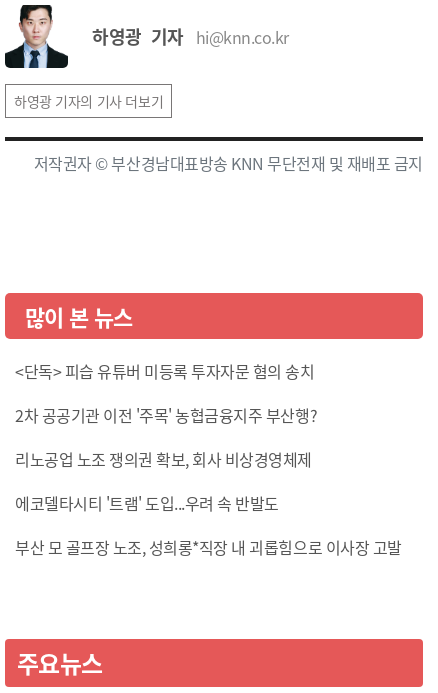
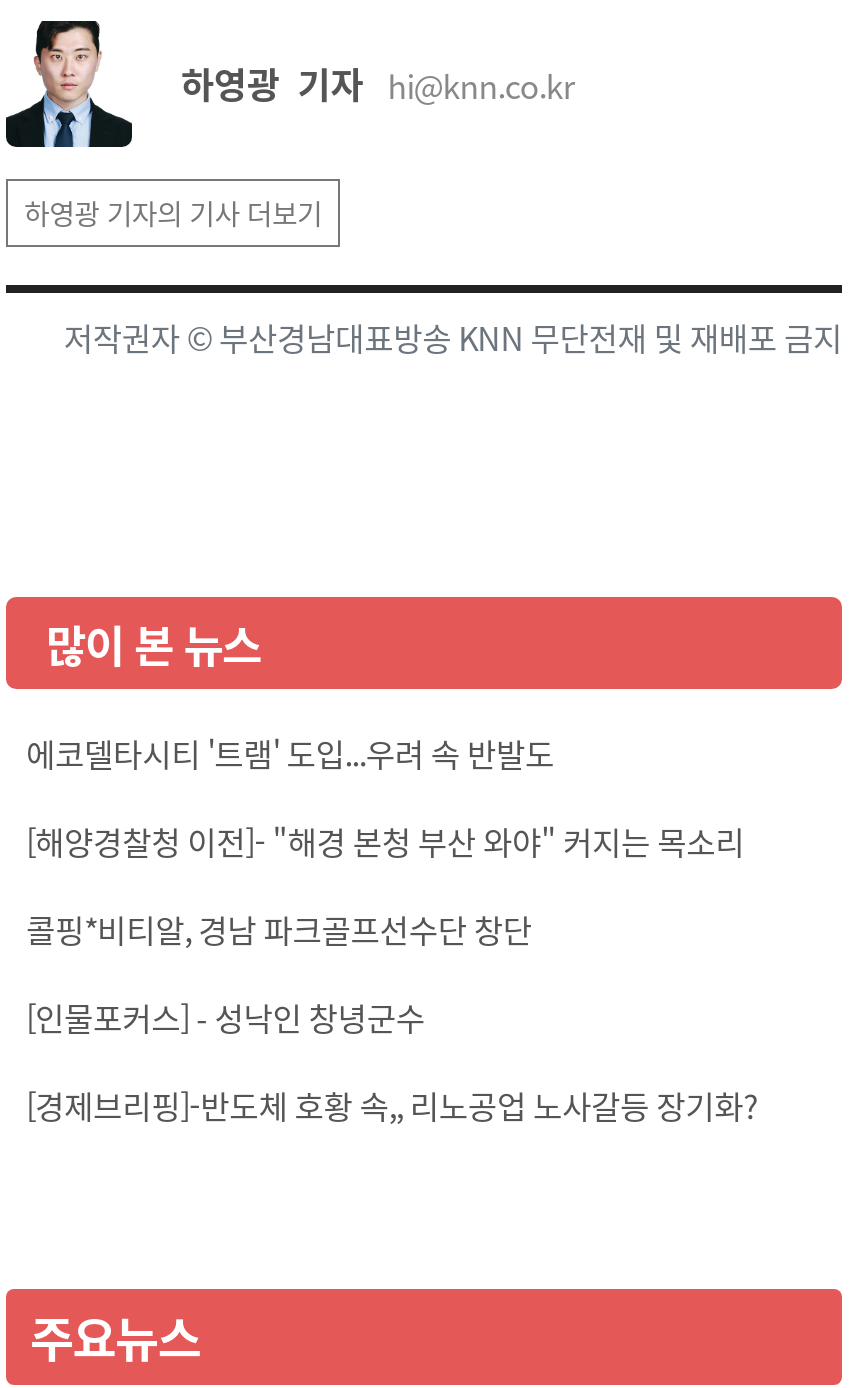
- <단독> 피습 유튜버 미등록 투자자문 혐의 송치
- 2차 공공기관 이전 '주목' 농협금융지주 부산행?
- 리노공업 노조 쟁의권 확보, 회사 비상경영체제

moved up: 에코델타시티 '트램' 도입...우려 속 반발도

- 부산 모 골프장 노조, 성희롱*직장 내 괴롭힘으로 이사장 고발
+ [해양경찰청 이전]- "해경 본청 부산 와야" 커지는 목소리
+ 콜핑*비티알, 경남 파크골프선수단 창단
+ [인물포커스] - 성낙인 창녕군수
+ [경제브리핑]-반도체 호황 속,, 리노공업 노사갈등 장기화?
